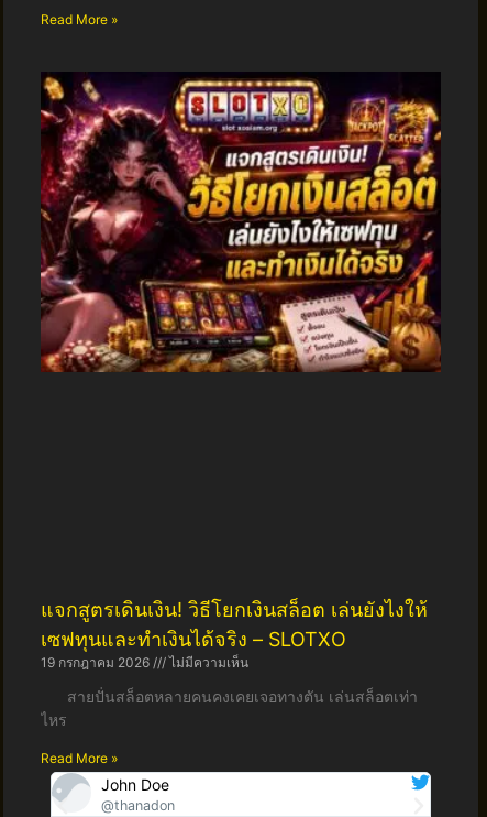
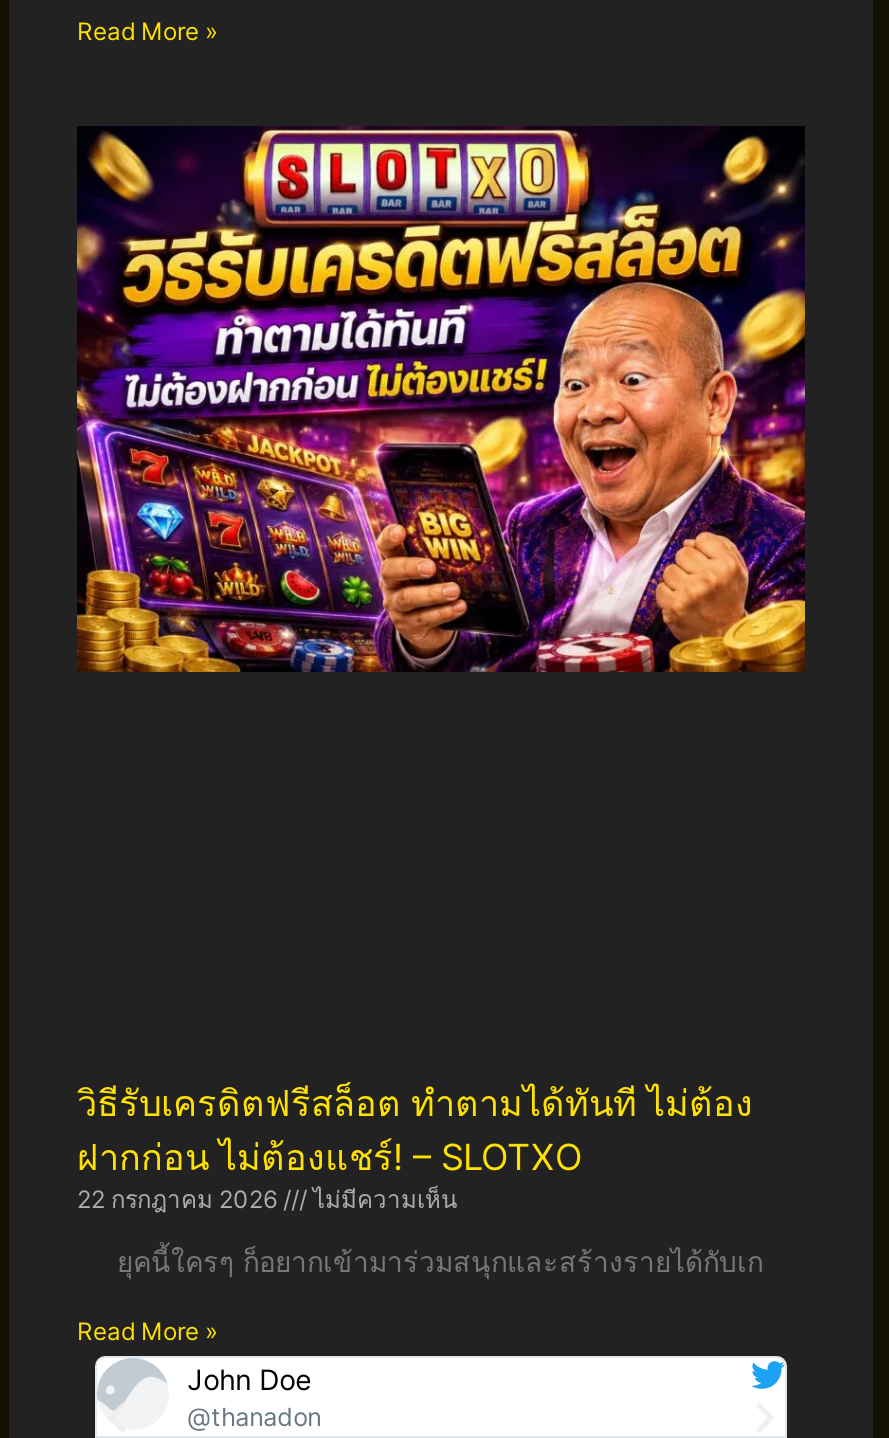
- [image]
+ [image]

- แจกสูตรเดินเงิน! วิธีโยกเงินสล็อต เล่นยังไงให้
- เซฟทุนและทำเงินได้จริง – SLOTXO
- 19 กรกฎาคม 2026
+ วิธีรับเครดิตฟรีสล็อต ทำตามได้ทันที ไม่ต้อง
+ ฝากก่อน ไม่ต้องแชร์! – SLOTXO
+ 22 กรกฎาคม 2026

- สายปั่นสล็อตหลายคนคงเคยเจอทางตัน เล่นสล็อตเท่า
- ไหร
+ ยุคนี้ใครๆ ก็อยากเข้ามาร่วมสนุกและสร้างรายได้กับเก
